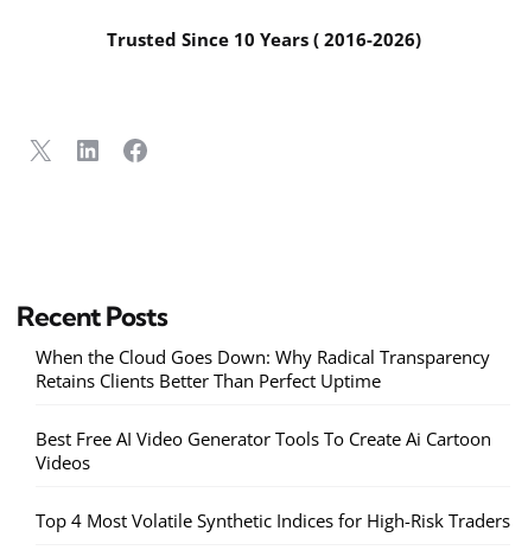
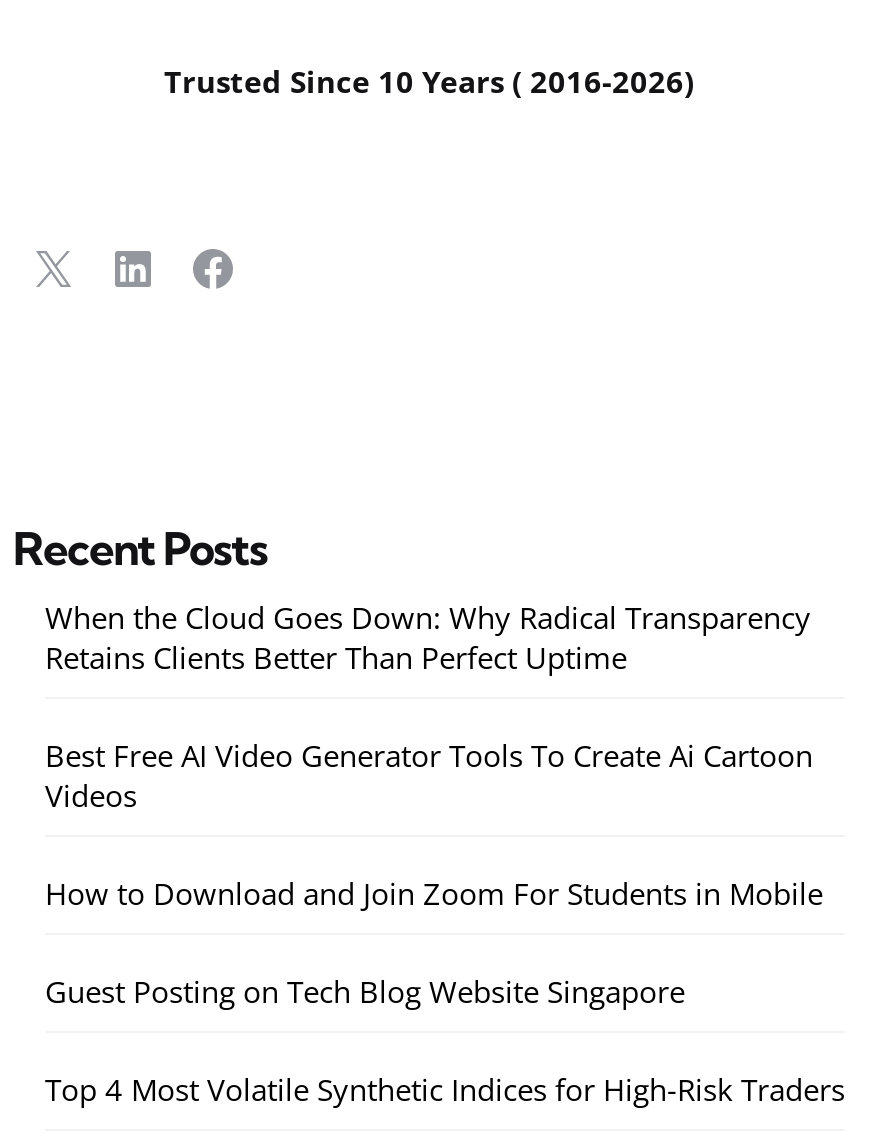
+ How to Download and Join Zoom For Students in Mobile
+ Guest Posting on Tech Blog Website Singapore
